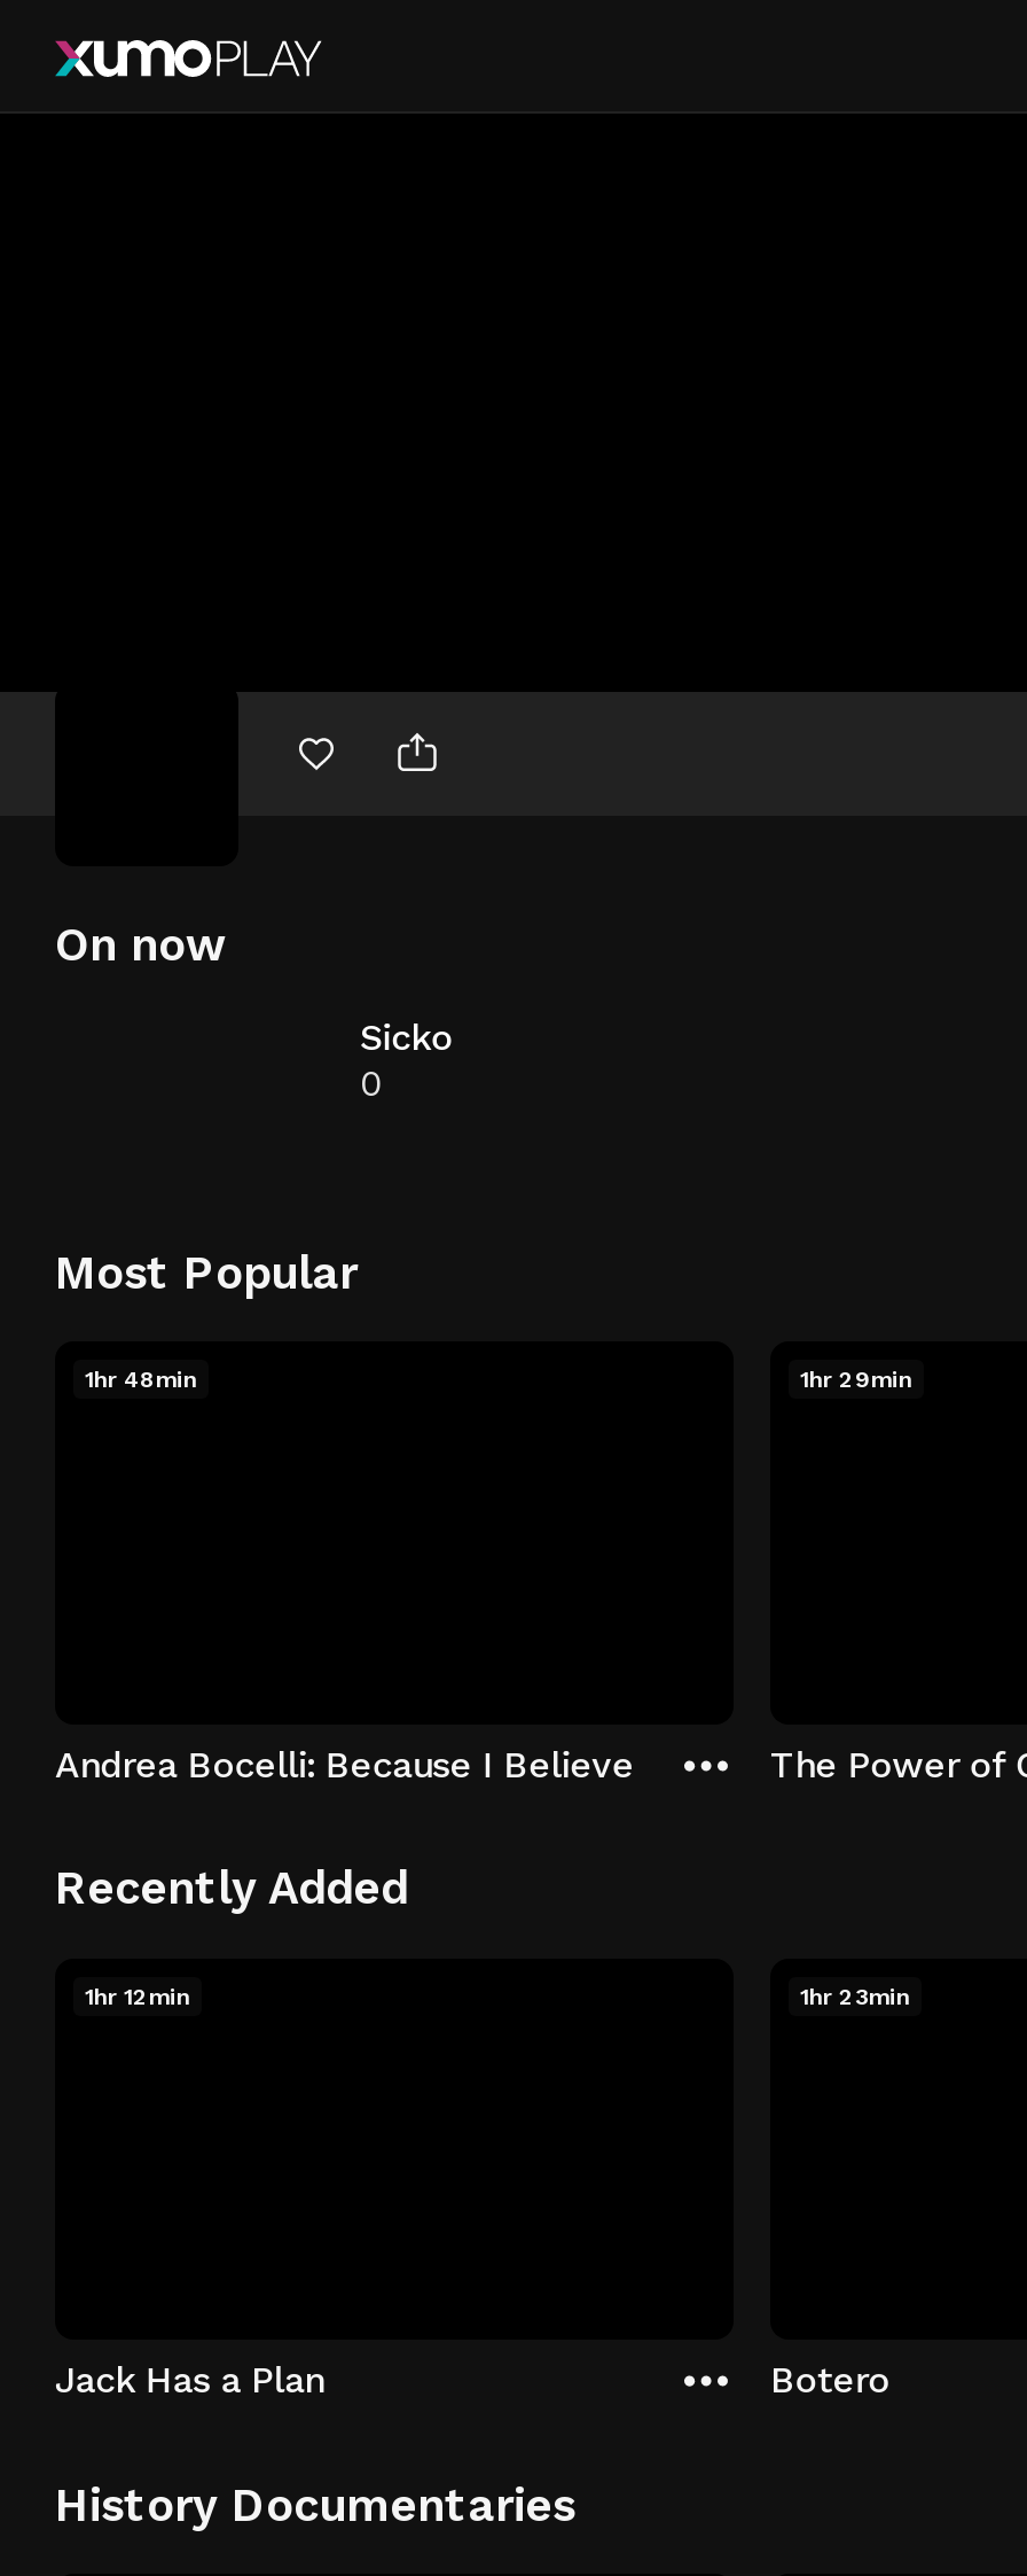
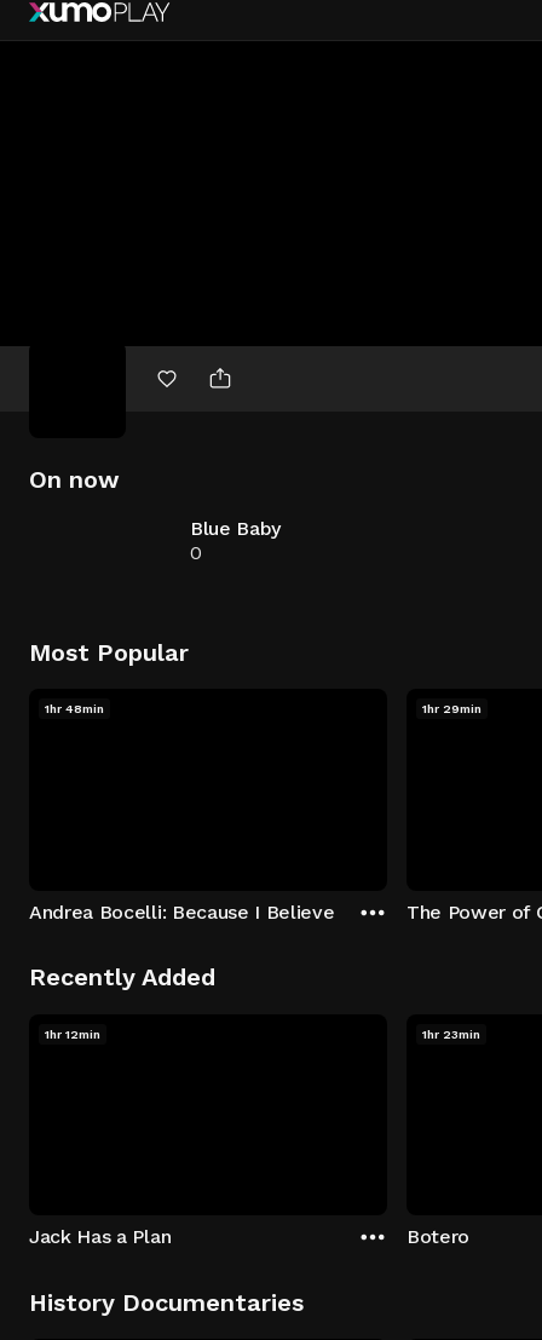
- Sicko
+ Blue Baby
